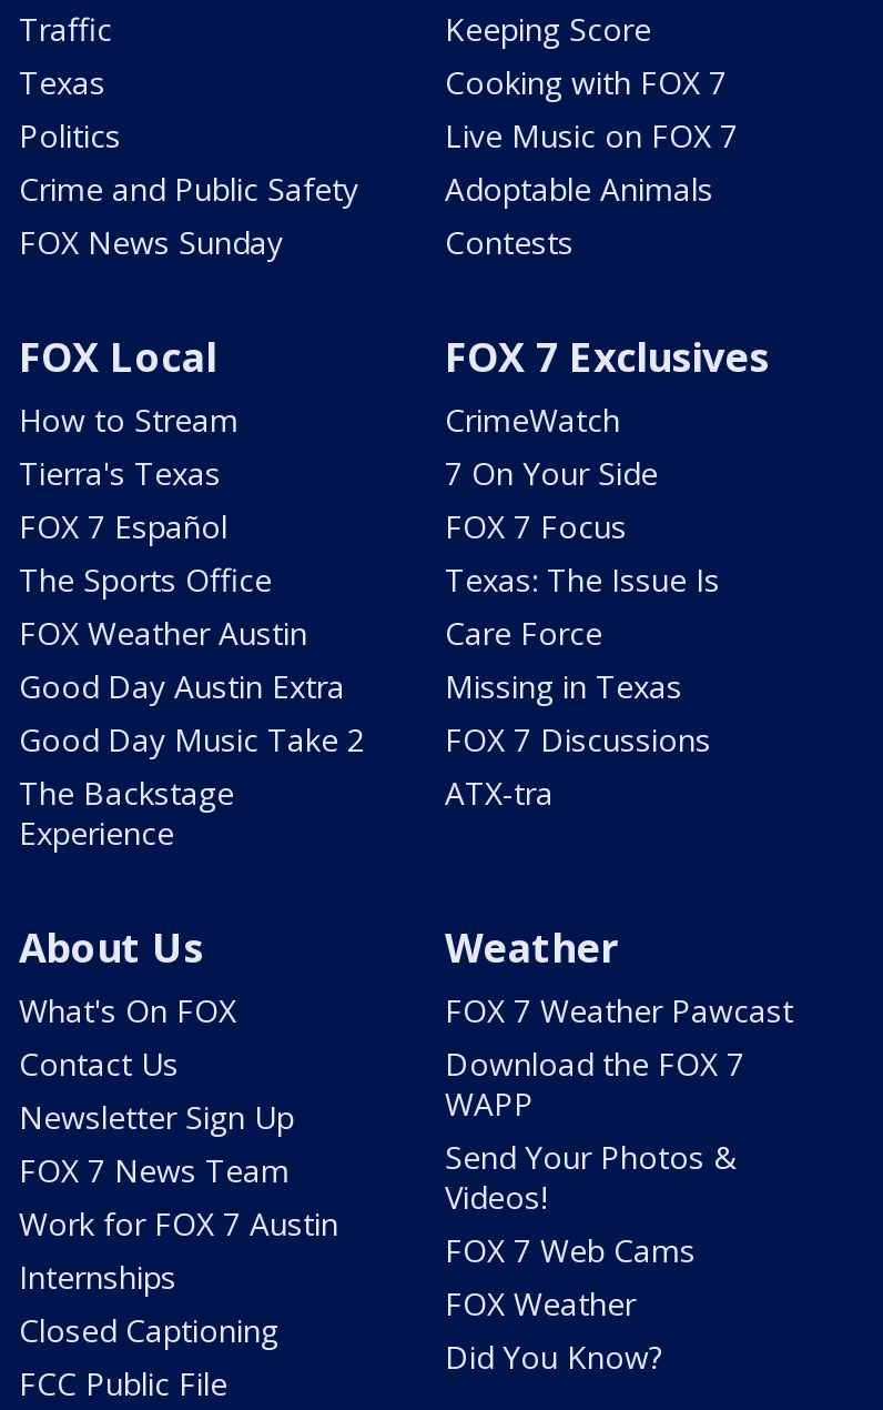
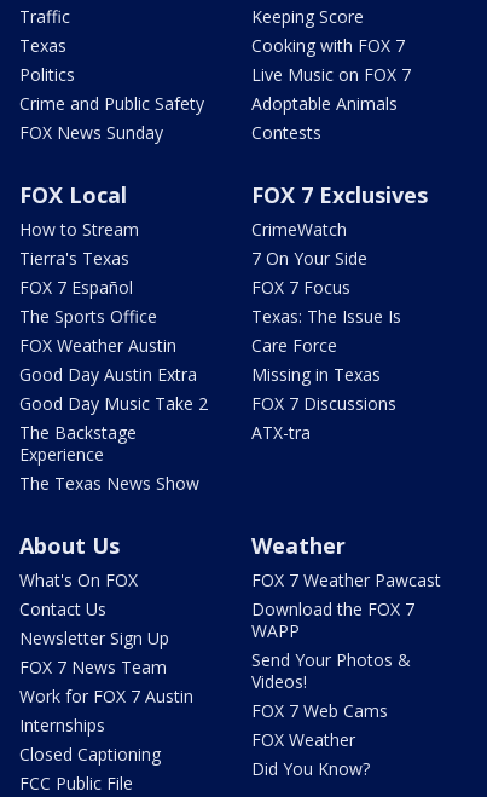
+ The Texas News Show
